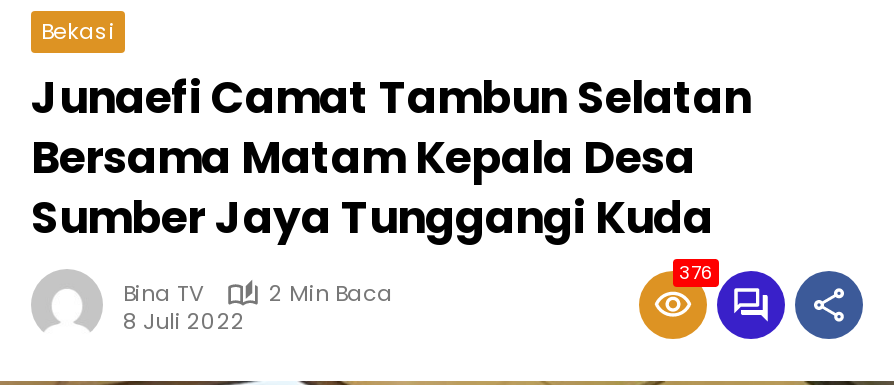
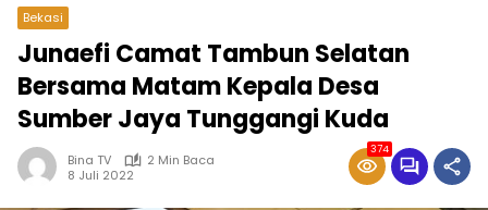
- 376
+ 374
